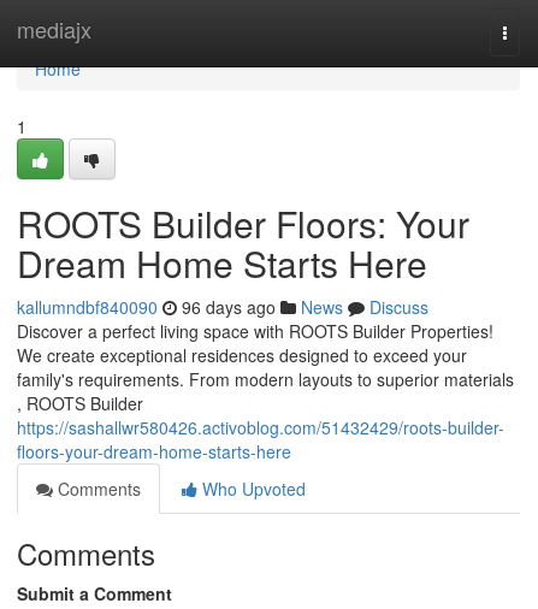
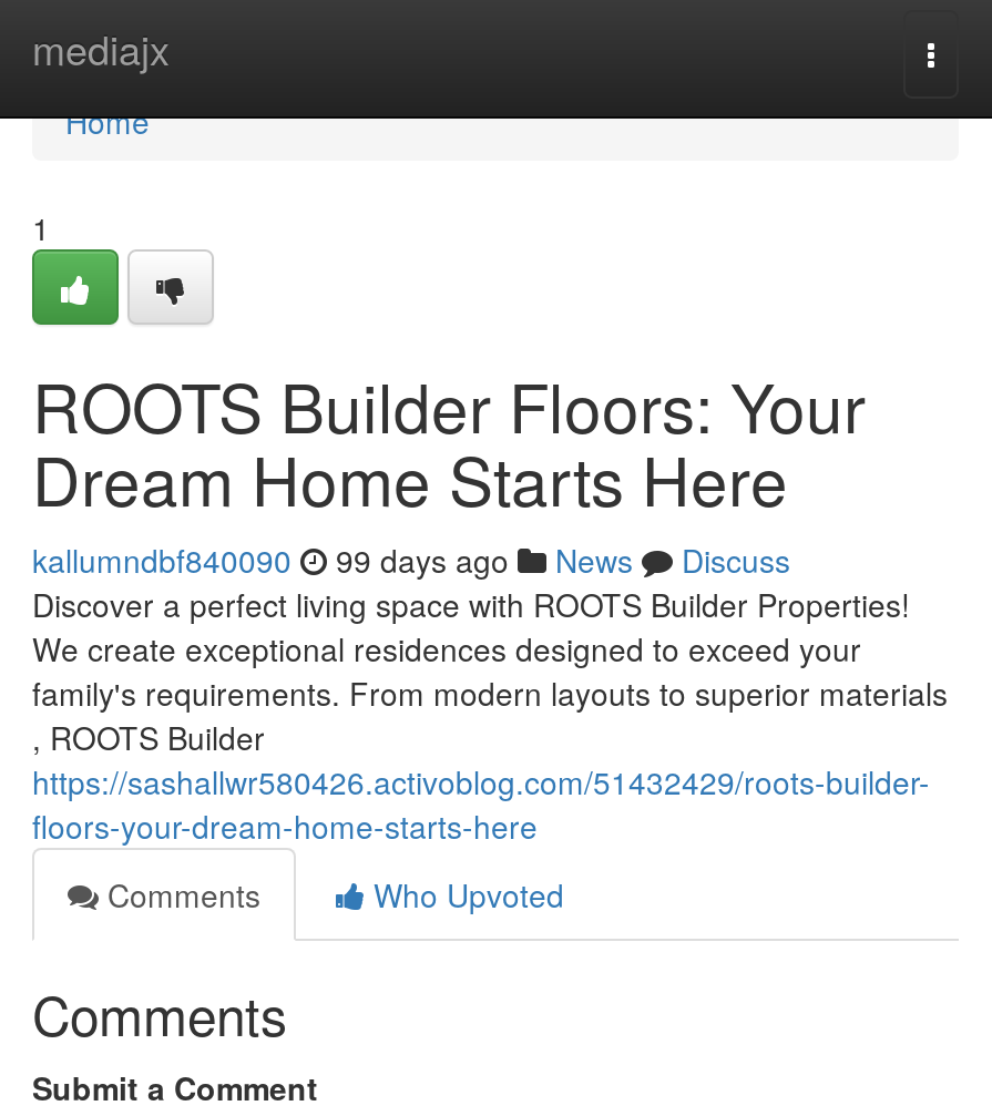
- kallumndbf840090 96 days ago News Discuss
+ kallumndbf840090 99 days ago News Discuss
